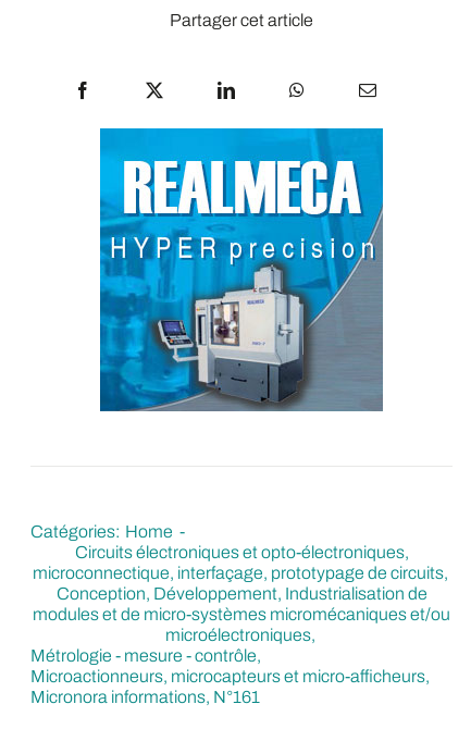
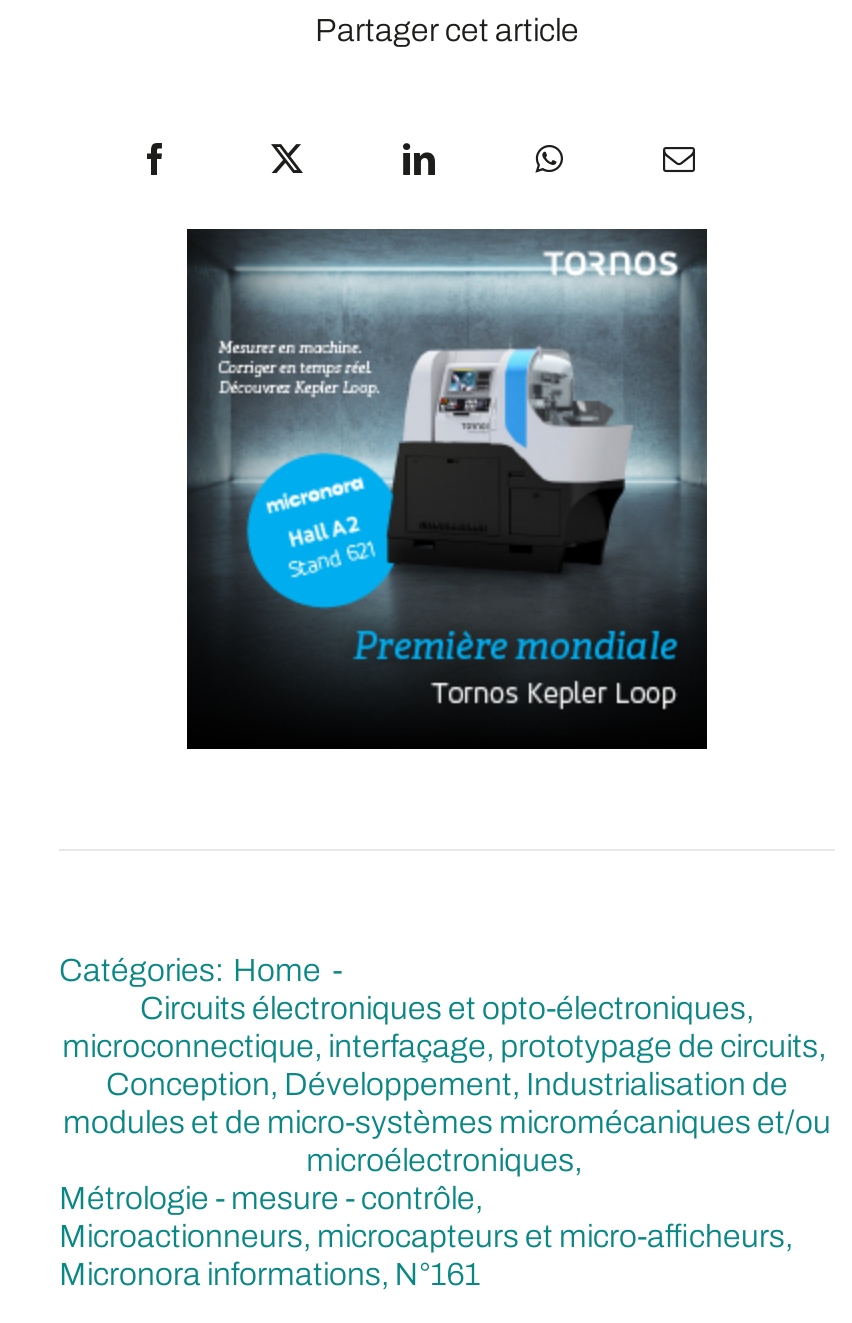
- [image]
+ [image]
